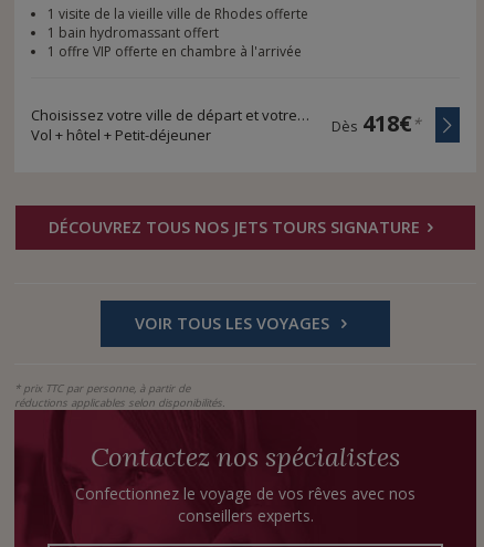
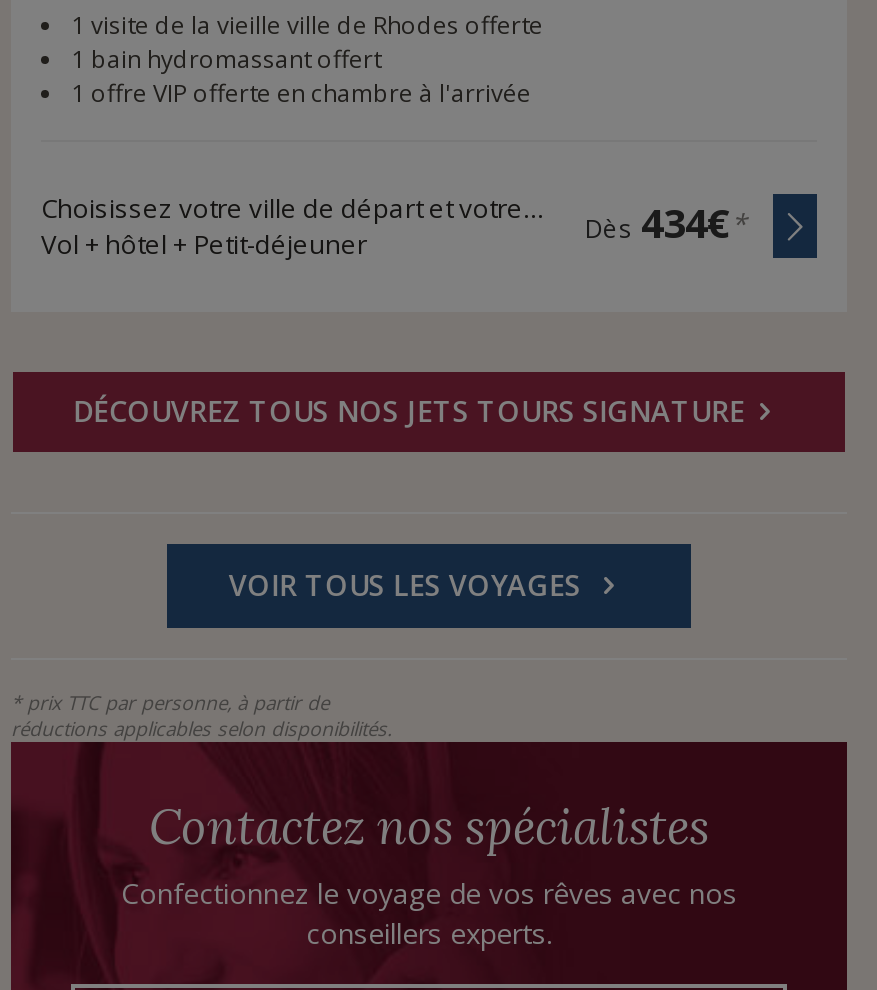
- Dès 418€*
+ Dès 434€*
